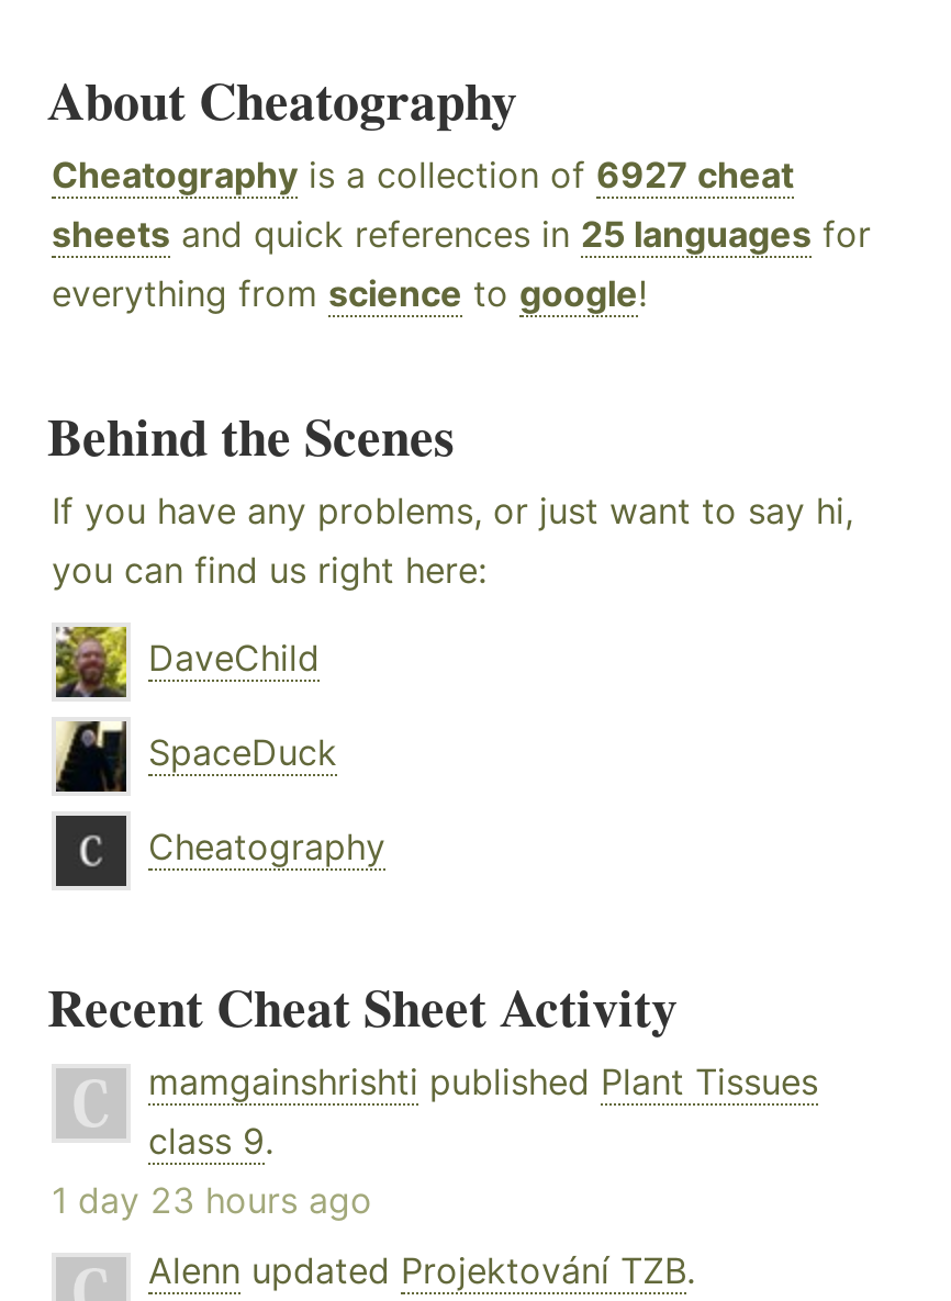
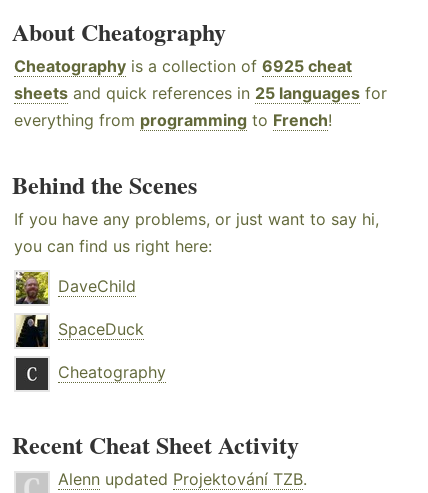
- Cheatography is a collection of 6927 cheat
+ Cheatography is a collection of 6925 cheat

- everything from science to google!
+ everything from programming to French!

- mamgainshrishti published Plant Tissues
- class 9.
- 1 day 23 hours ago
